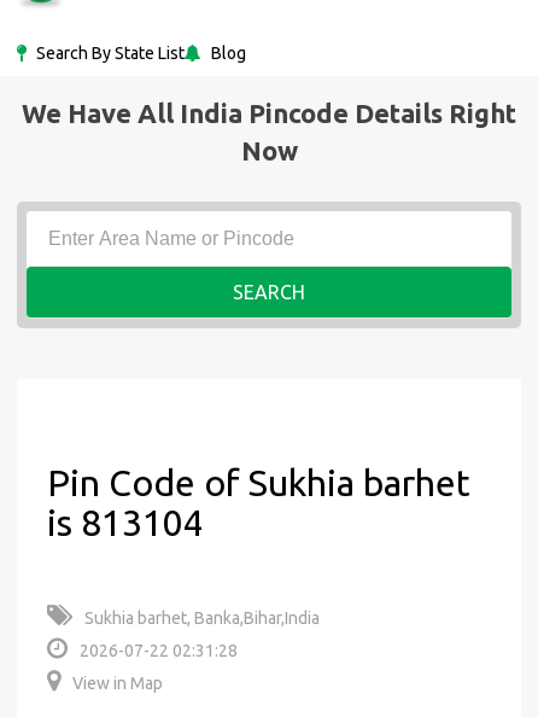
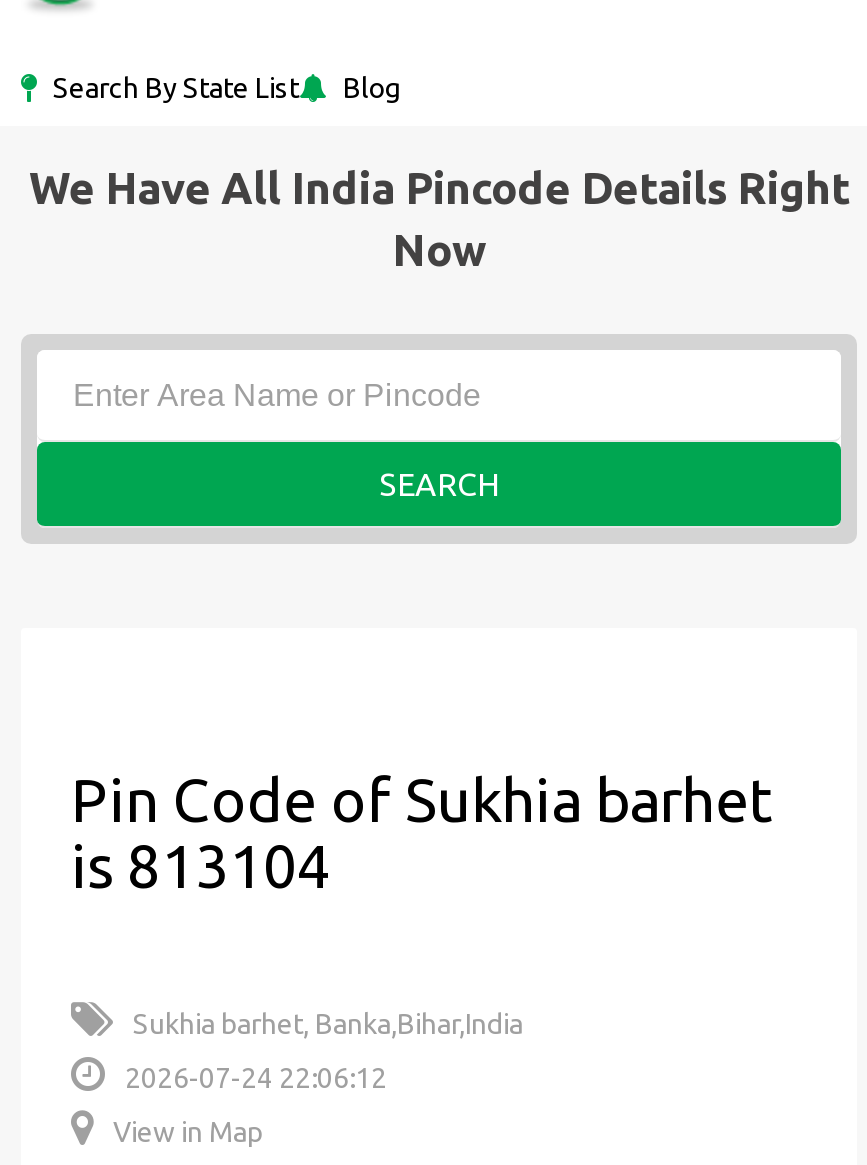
- 2026-07-22 02:31:28
+ 2026-07-24 22:06:12
